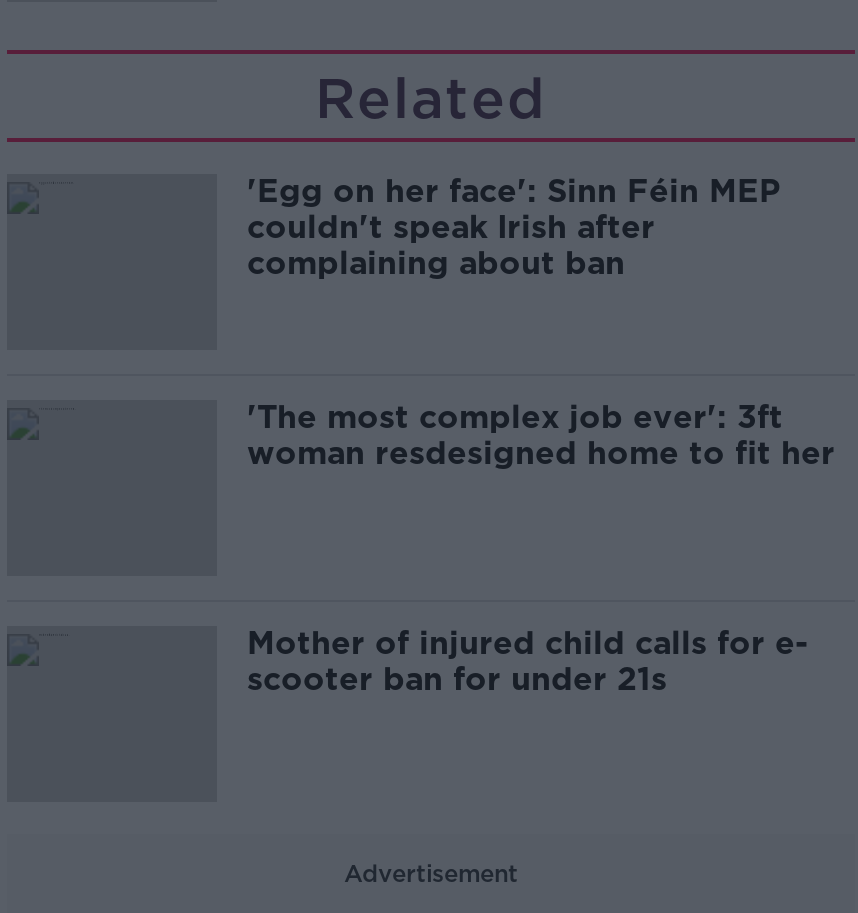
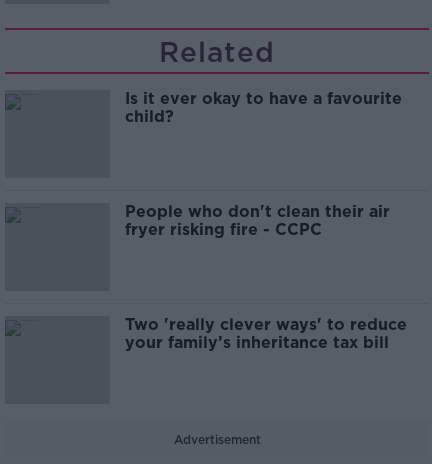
- 'Egg on her face': Sinn Féin MEP
- couldn't speak Irish after
- complaining about ban
+ Is it ever okay to have a favourite
+ child?

- 'The most complex job ever': 3ft
- woman resdesigned home to fit her
+ People who don't clean their air
+ fryer risking fire - CCPC

- Mother of injured child calls for e-
- scooter ban for under 21s
+ Two 'really clever ways' to reduce
+ your family’s inheritance tax bill
